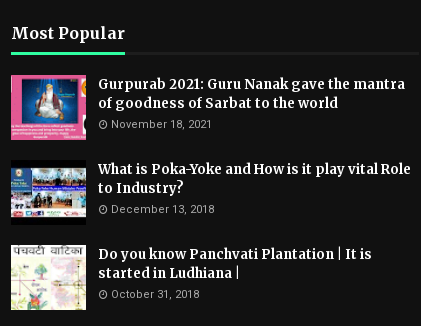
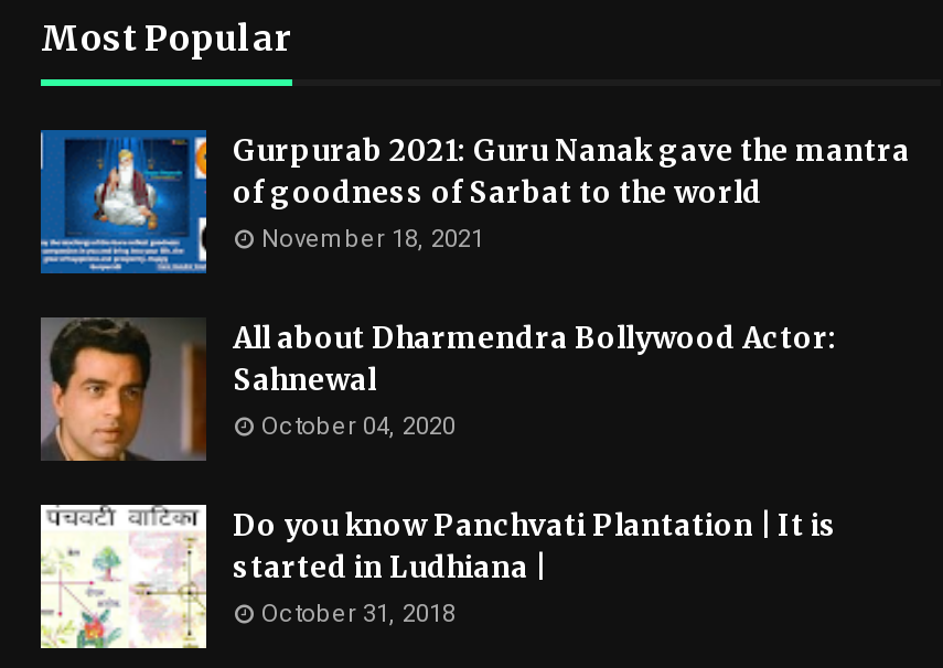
- [image]
- What is Poka-Yoke and How is it play vital Role
- to Industry?
- December 13, 2018
+ [image]
+ All about Dharmendra Bollywood Actor:
+ Sahnewal
+ October 04, 2020

- [image]
+ [image]
